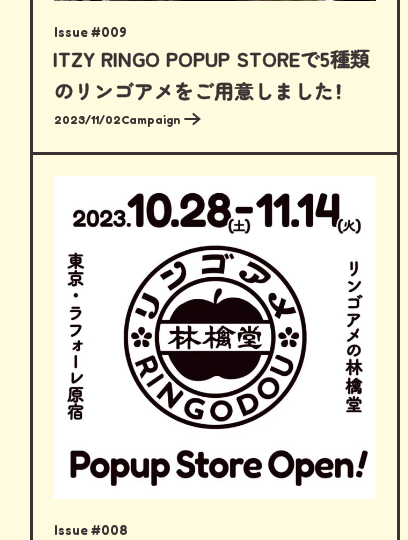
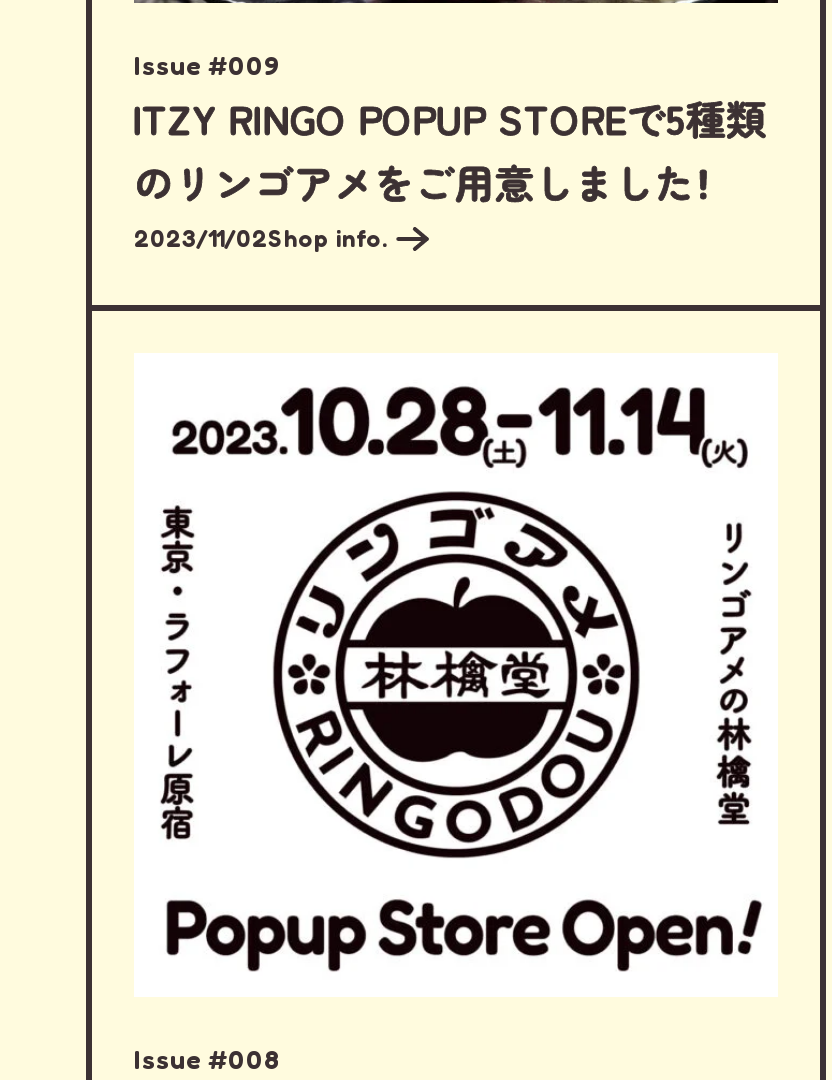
- 2023/11/02Campaign
+ 2023/11/02Shop info.
